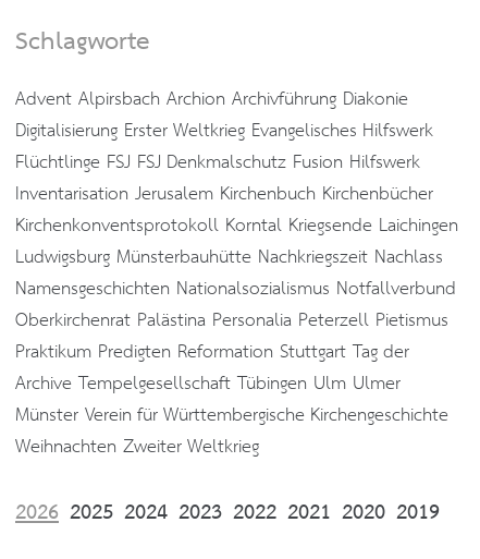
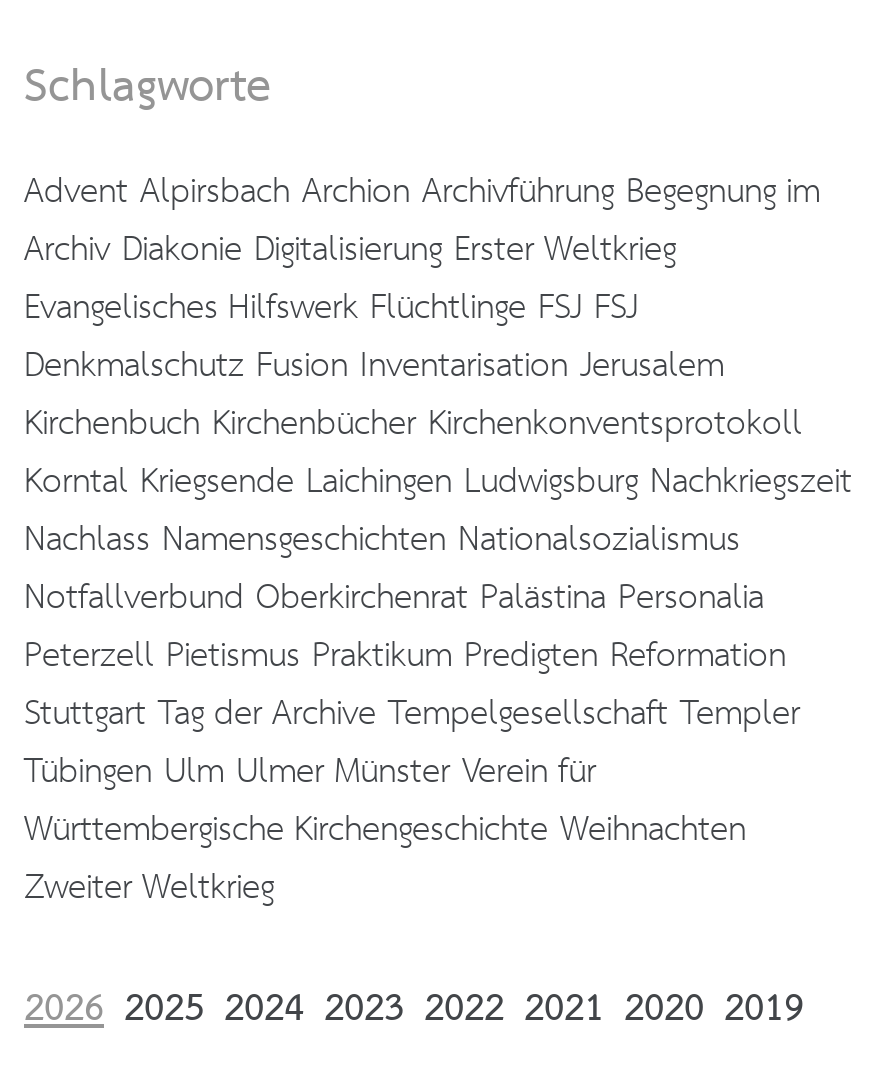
- Advent Alpirsbach Archion Archivführung Diakonie
- Digitalisierung Erster Weltkrieg Evangelisches Hilfswerk
- Flüchtlinge FSJ FSJ Denkmalschutz Fusion Hilfswerk
- Inventarisation Jerusalem Kirchenbuch Kirchenbücher
- Kirchenkonventsprotokoll Korntal Kriegsende Laichingen
- Ludwigsburg Münsterbauhütte Nachkriegszeit Nachlass
- Namensgeschichten Nationalsozialismus Notfallverbund
- Oberkirchenrat Palästina Personalia Peterzell Pietismus
- Praktikum Predigten Reformation Stuttgart Tag der
- Archive Tempelgesellschaft Tübingen Ulm Ulmer
- Münster Verein für Württembergische Kirchengeschichte
- Weihnachten Zweiter Weltkrieg
+ Advent Alpirsbach Archion Archivführung Begegnung im
+ Archiv Diakonie Digitalisierung Erster Weltkrieg
+ Evangelisches Hilfswerk Flüchtlinge FSJ FSJ
+ Denkmalschutz Fusion Inventarisation Jerusalem
+ Kirchenbuch Kirchenbücher Kirchenkonventsprotokoll
+ Korntal Kriegsende Laichingen Ludwigsburg Nachkriegszeit
+ Nachlass Namensgeschichten Nationalsozialismus
+ Notfallverbund Oberkirchenrat Palästina Personalia
+ Peterzell Pietismus Praktikum Predigten Reformation
+ Stuttgart Tag der Archive Tempelgesellschaft Templer
+ Tübingen Ulm Ulmer Münster Verein für
+ Württembergische Kirchengeschichte Weihnachten
+ Zweiter Weltkrieg
